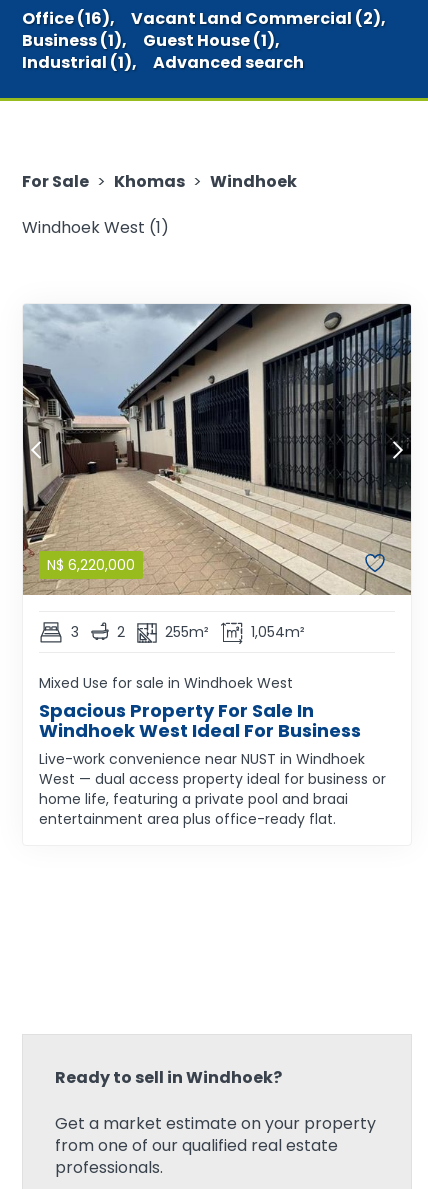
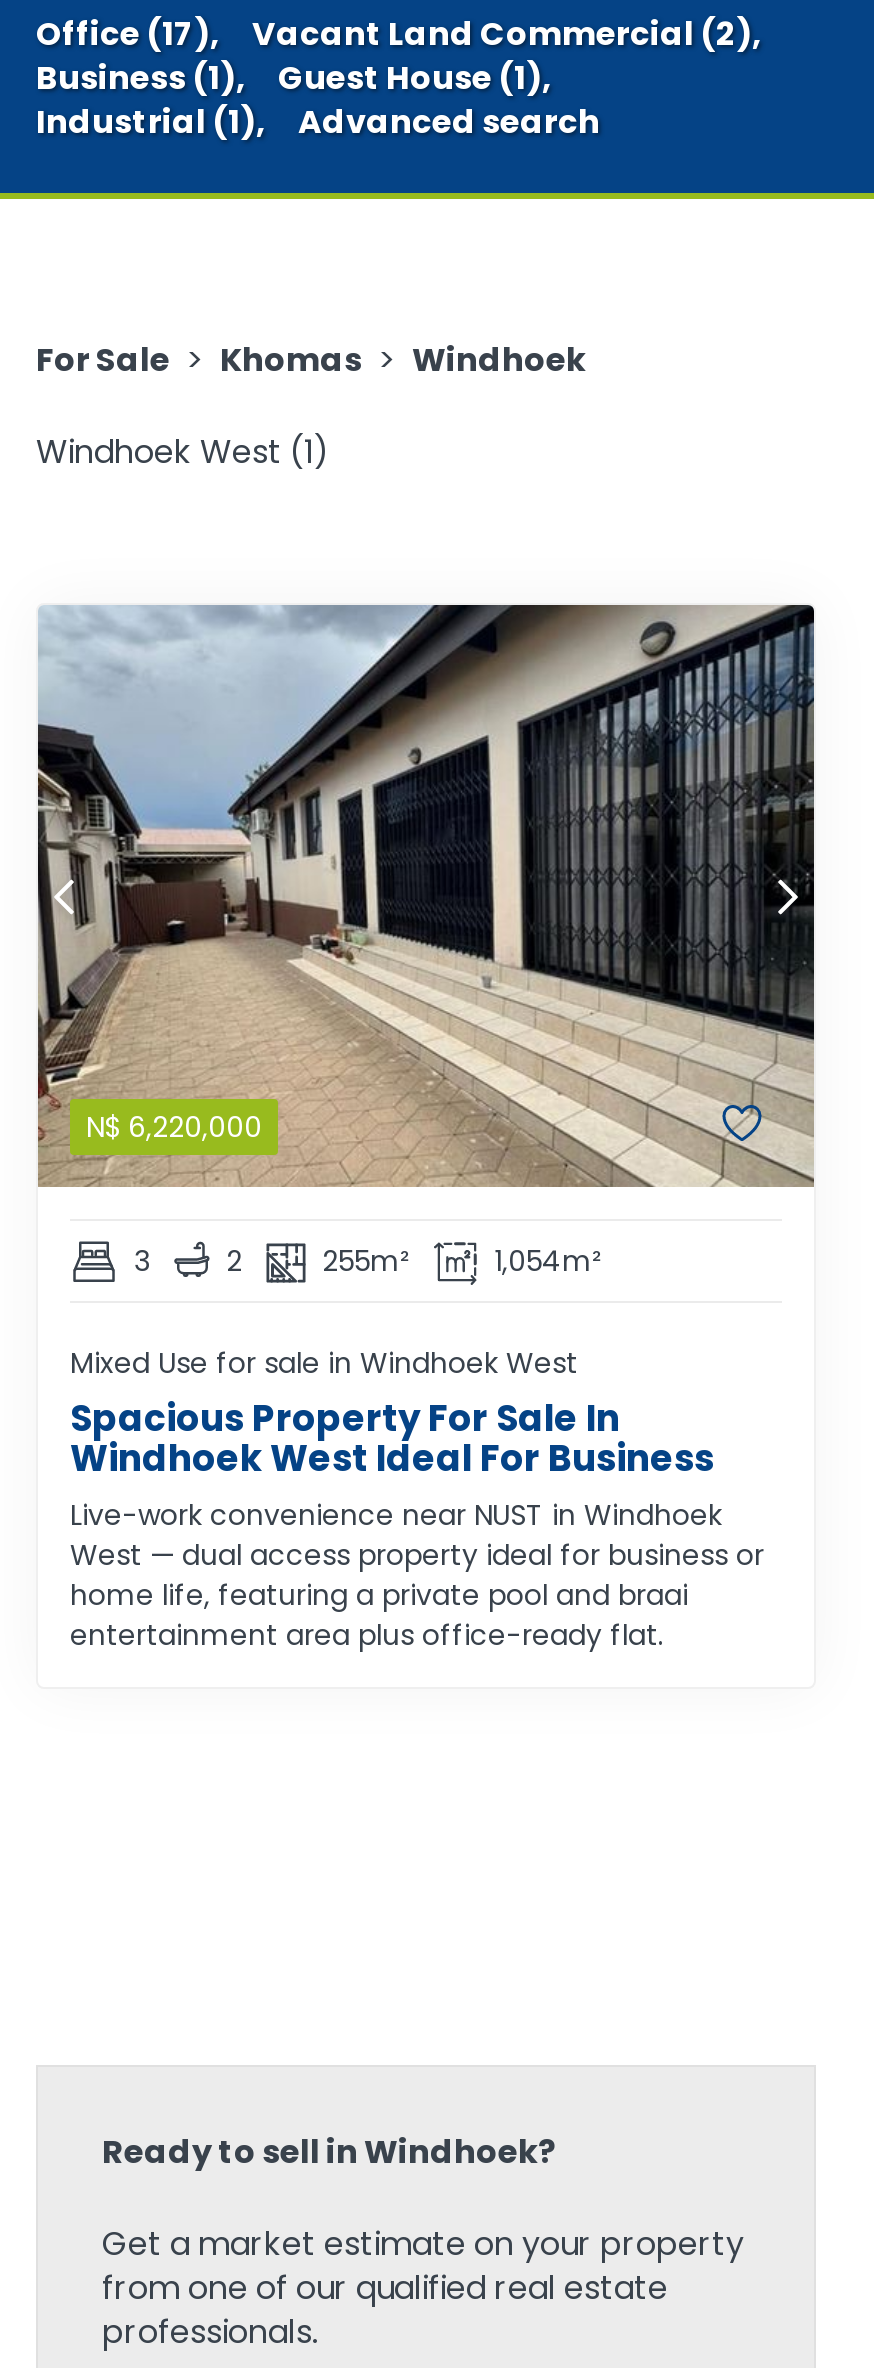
- Office (16), Vacant Land Commercial (2),
+ Office (17), Vacant Land Commercial (2),
